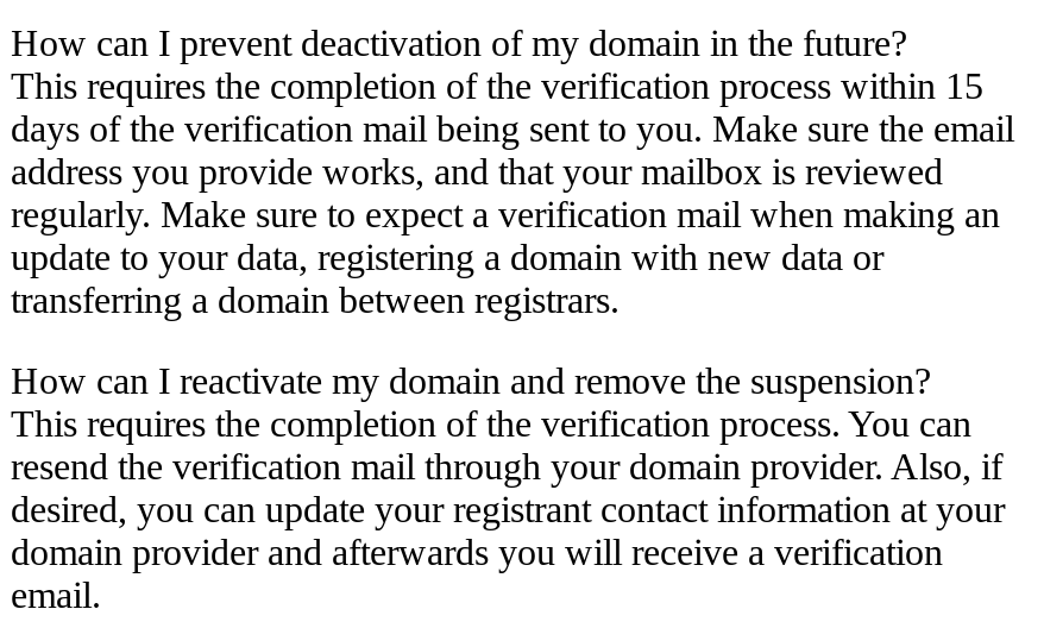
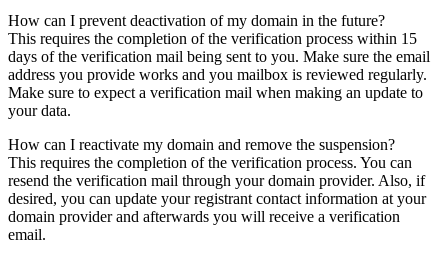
- address you provide works, and that your mailbox is reviewed
- regularly. Make sure to expect a verification mail when making an
- update to your data, registering a domain with new data or
- transferring a domain between registrars.
+ address you provide works and you mailbox is reviewed regularly.
+ Make sure to expect a verification mail when making an update to
+ your data.
